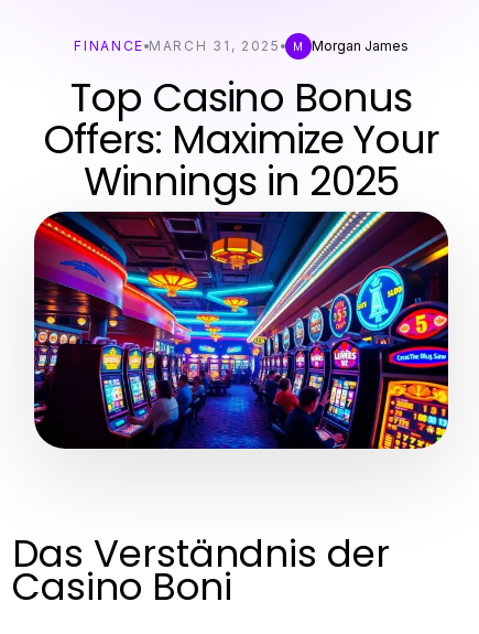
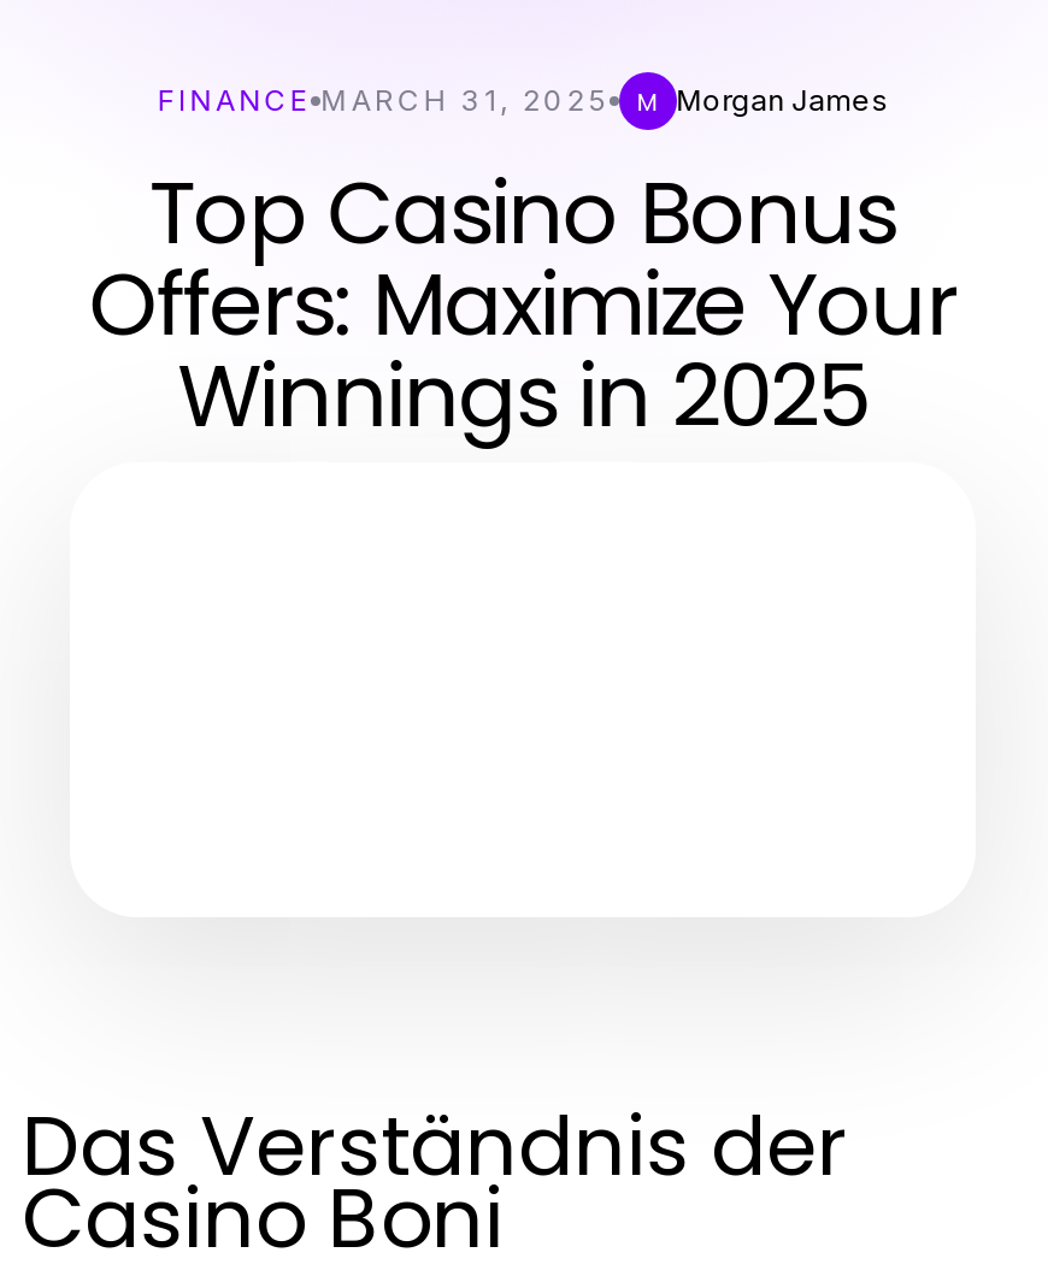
- [image]
